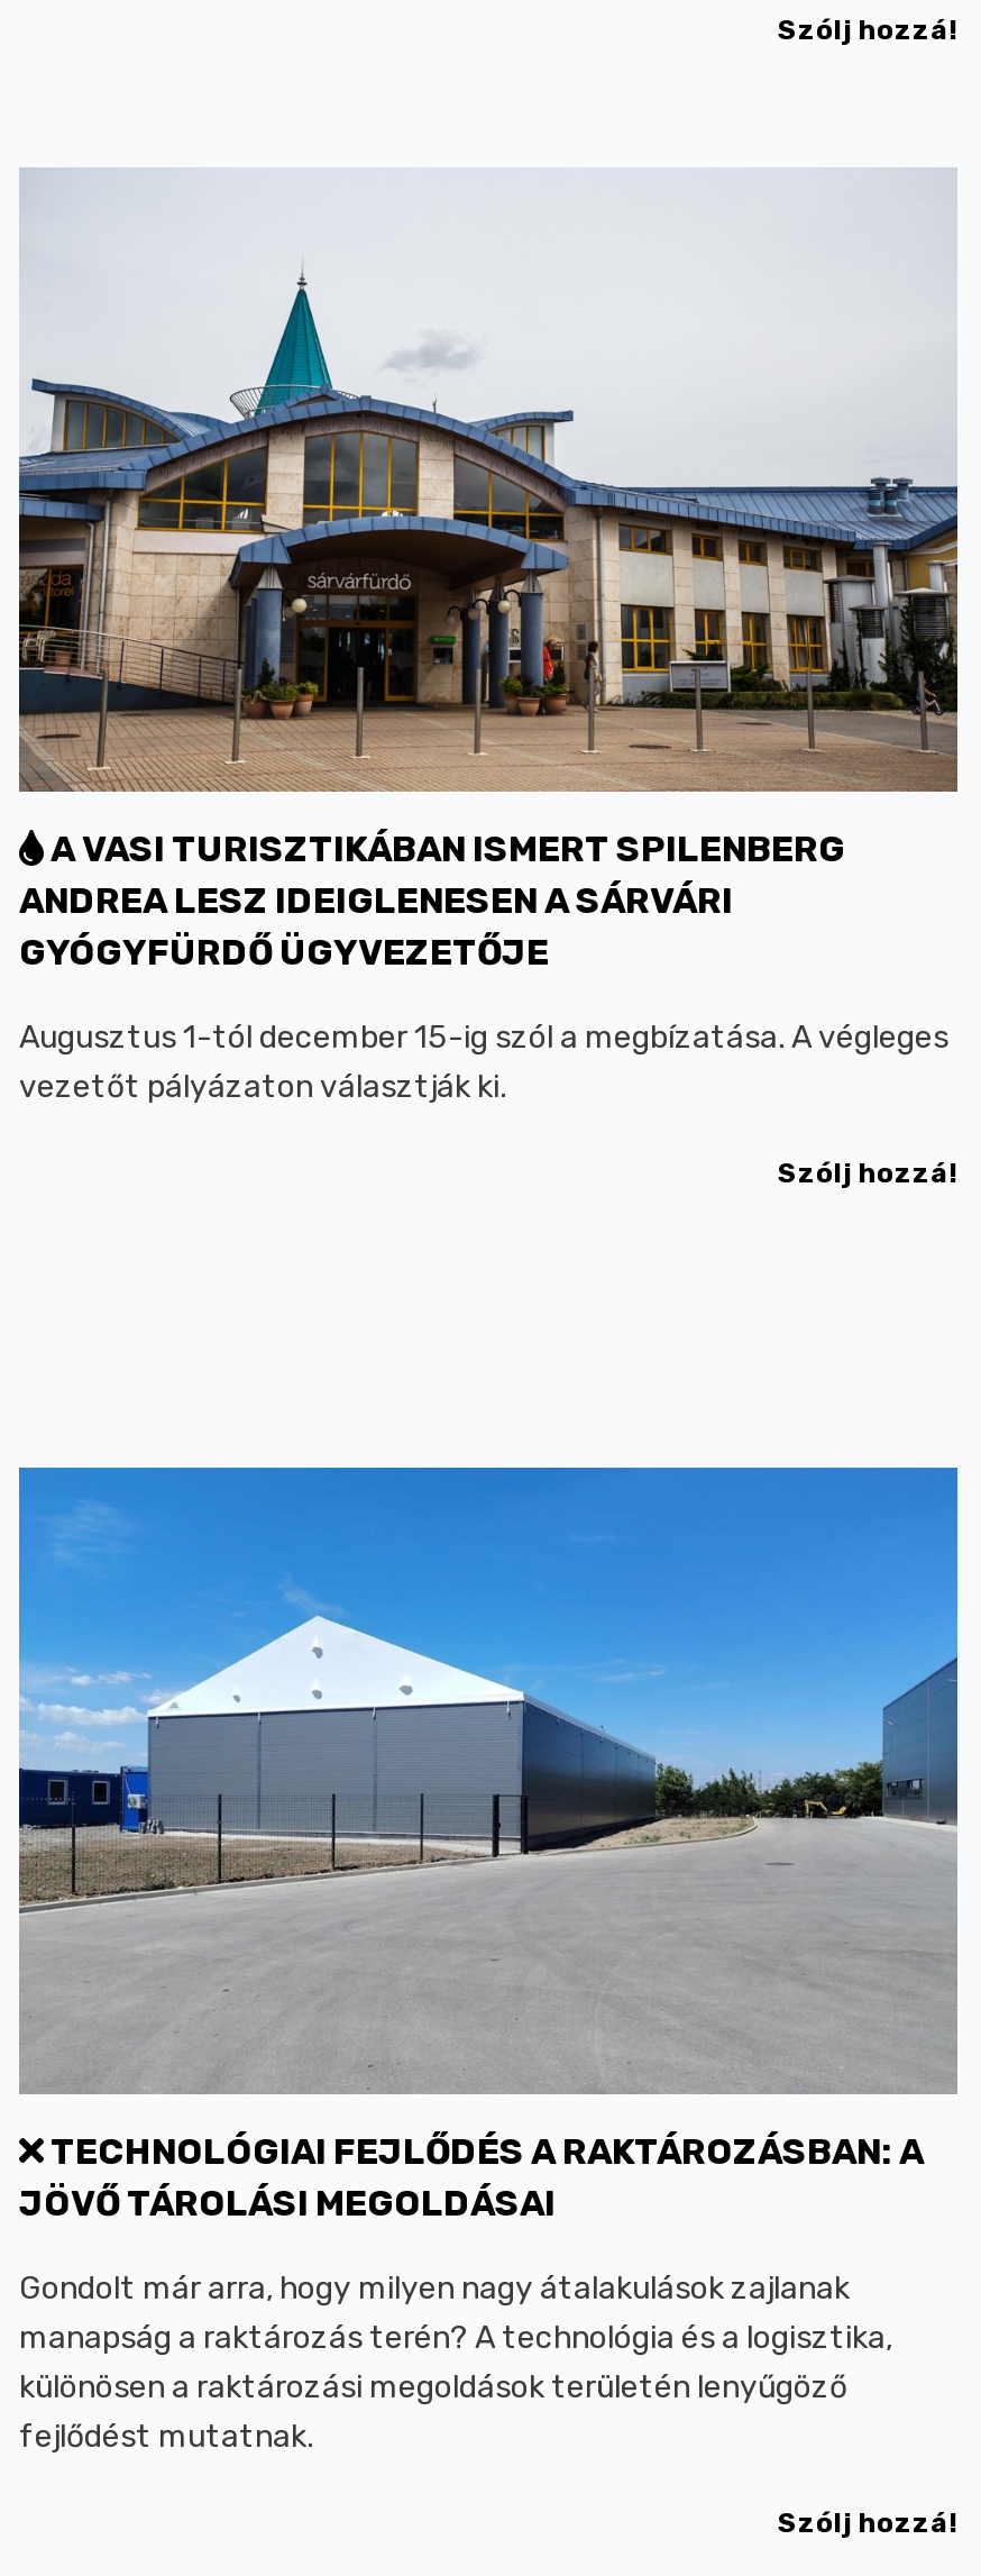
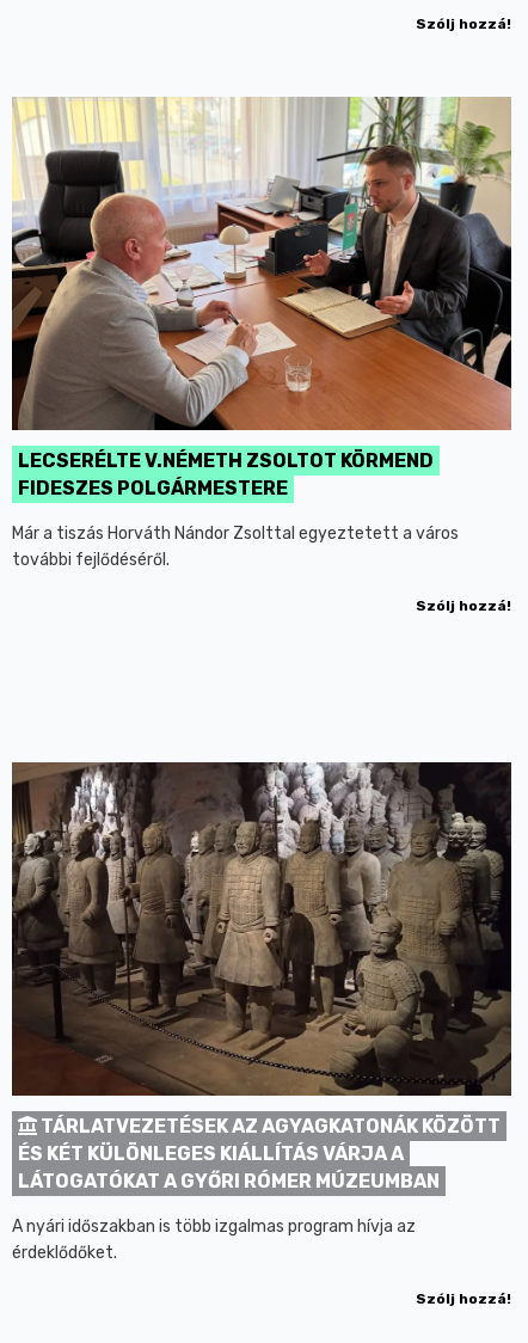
- [image]
- A VASI TURISZTIKÁBAN ISMERT SPILENBERG
- ANDREA LESZ IDEIGLENESEN A SÁRVÁRI
- GYÓGYFÜRDŐ ÜGYVEZETŐJE
+ [image]
+ LECSERÉLTE V.NÉMETH ZSOLTOT KÖRMEND
+ FIDESZES POLGÁRMESTERE

- Augusztus 1-tól december 15-ig szól a megbízatása. A végleges
- vezetőt pályázaton választják ki.
+ Már a tiszás Horváth Nándor Zsolttal egyeztetett a város
+ további fejlődéséről.

- [image]
- TECHNOLÓGIAI FEJLŐDÉS A RAKTÁROZÁSBAN: A
- JÖVŐ TÁROLÁSI MEGOLDÁSAI
+ [image]
+ TÁRLATVEZETÉSEK AZ AGYAGKATONÁK KÖZÖTT
+ ÉS KÉT KÜLÖNLEGES KIÁLLÍTÁS VÁRJA A
+ LÁTOGATÓKAT A GYŐRI RÓMER MÚZEUMBAN

- Gondolt már arra, hogy milyen nagy átalakulások zajlanak
- manapság a raktározás terén? A technológia és a logisztika,
- különösen a raktározási megoldások területén lenyűgöző
- fejlődést mutatnak.
+ A nyári időszakban is több izgalmas program hívja az
+ érdeklődőket.
